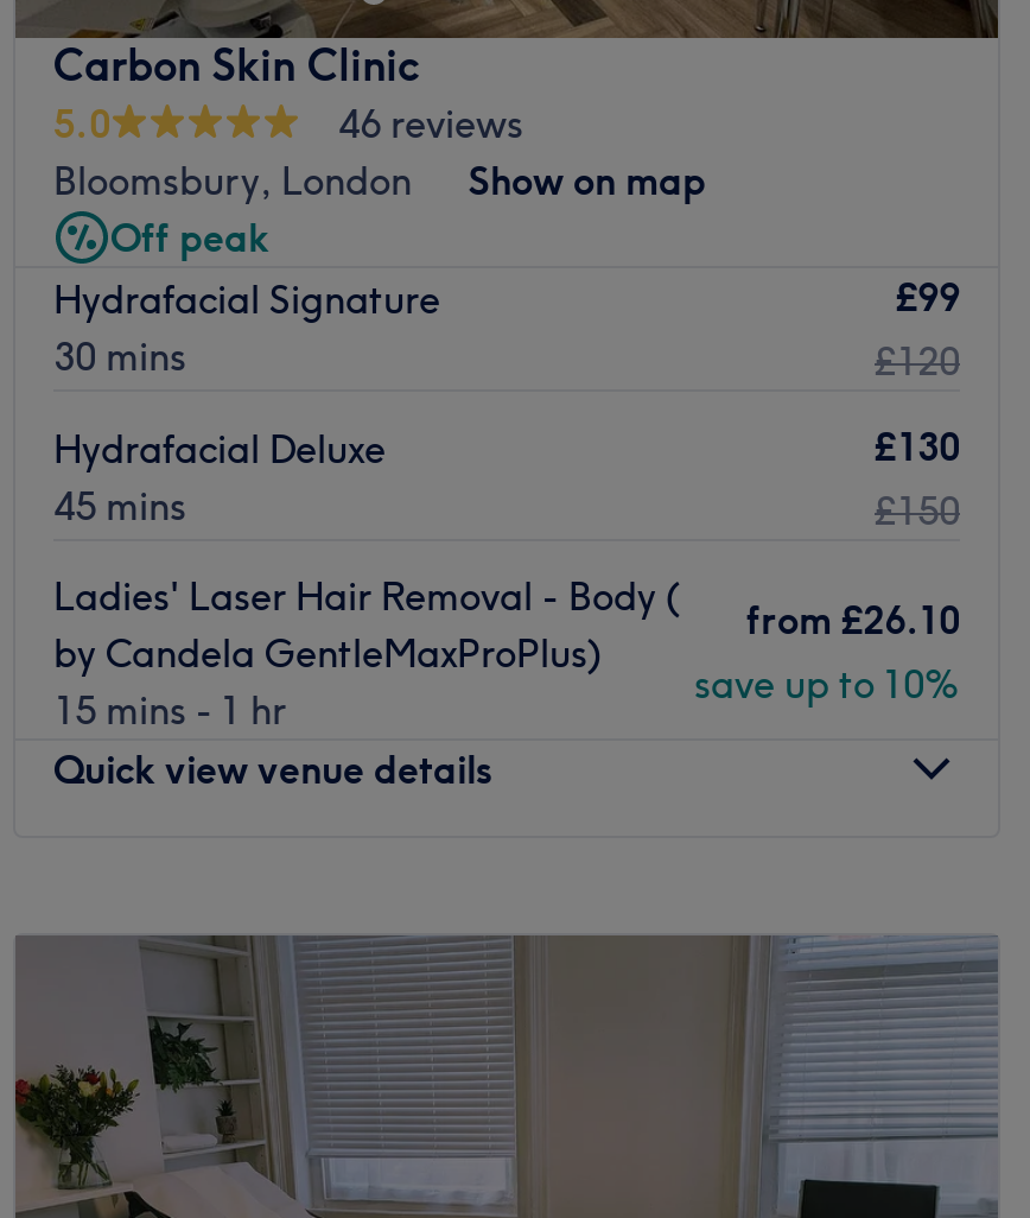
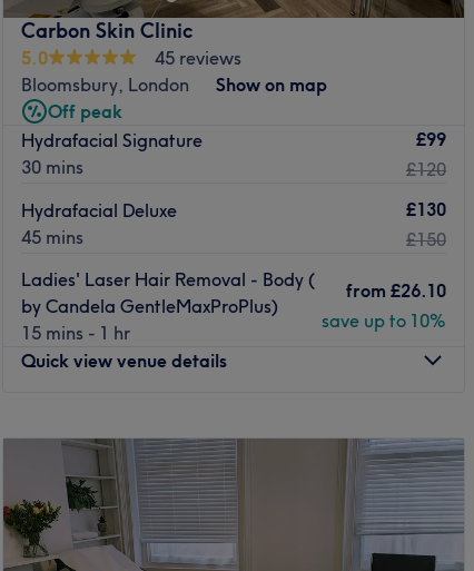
- 46 reviews
+ 45 reviews
